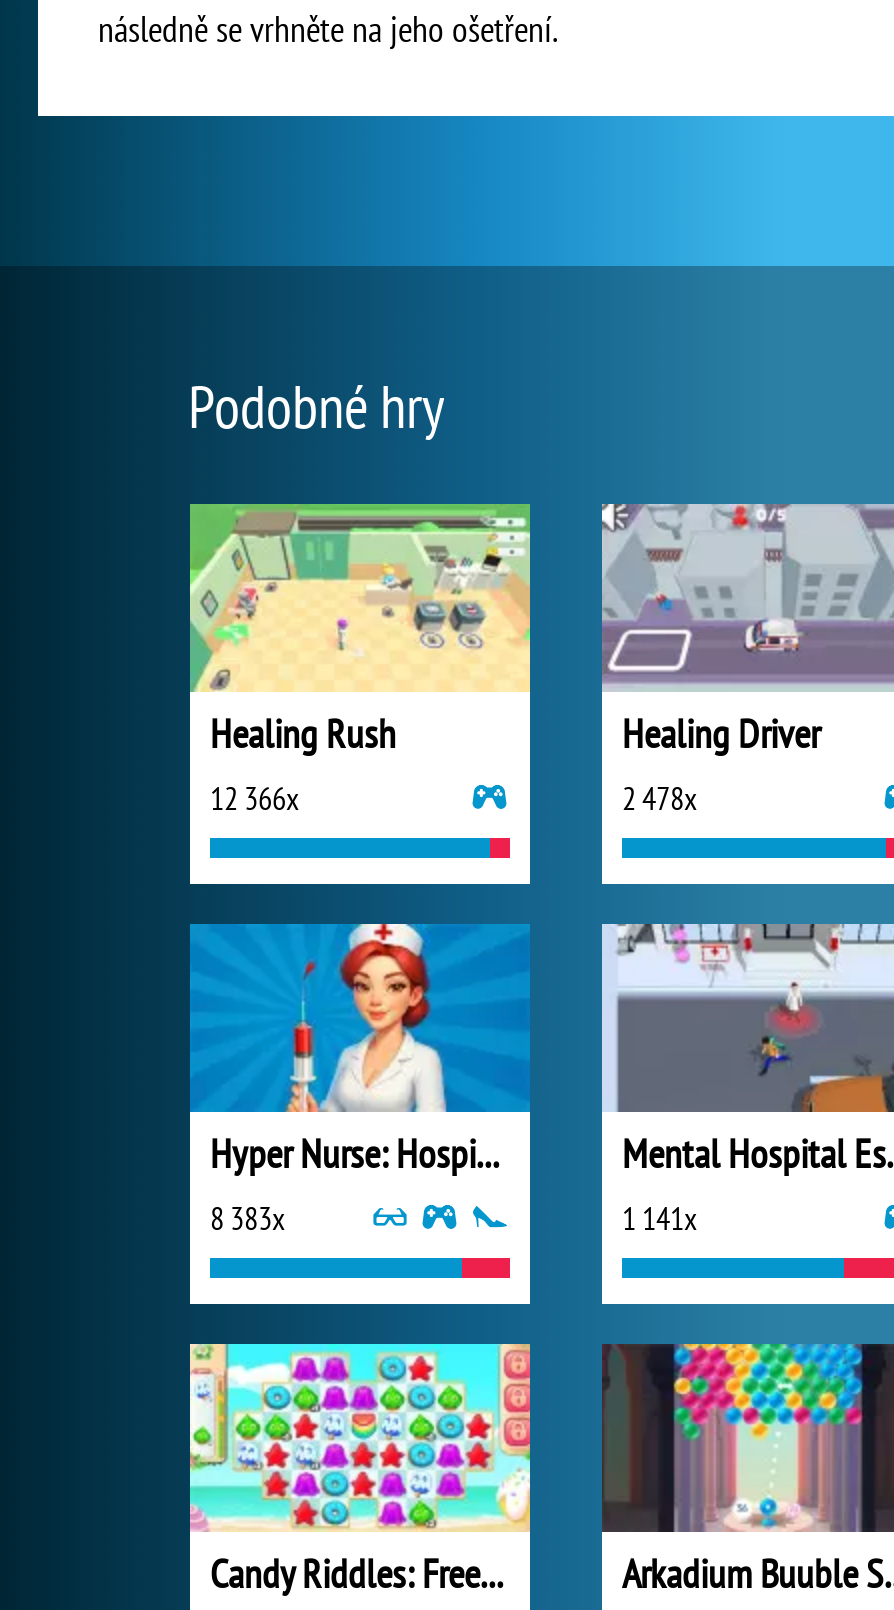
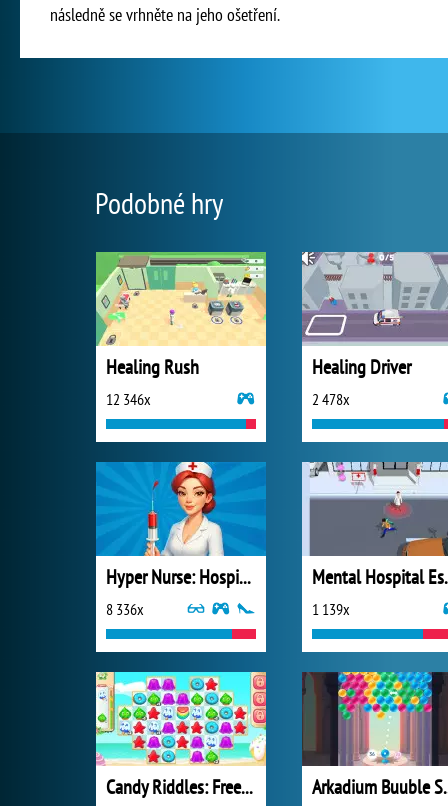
- 12 366x
+ 12 346x

- 8 383x
+ 8 336x

- 1 141x
+ 1 139x
